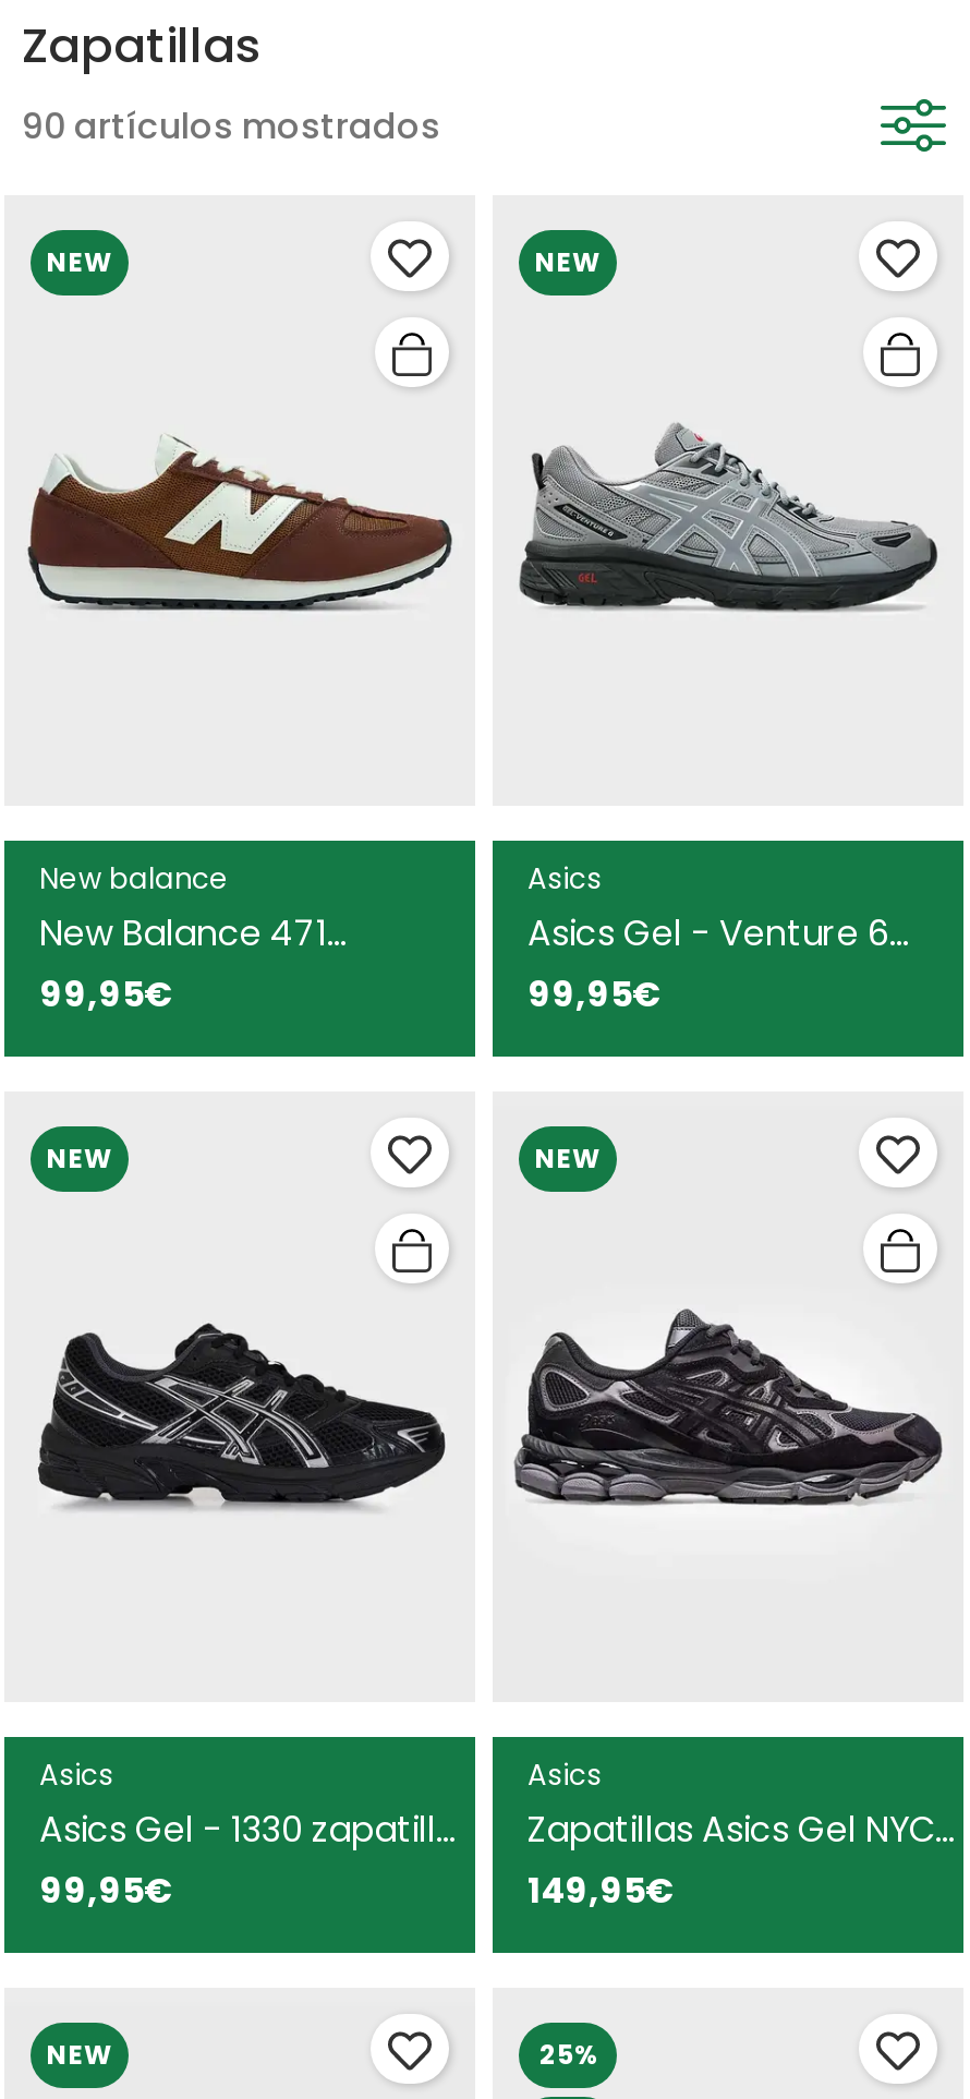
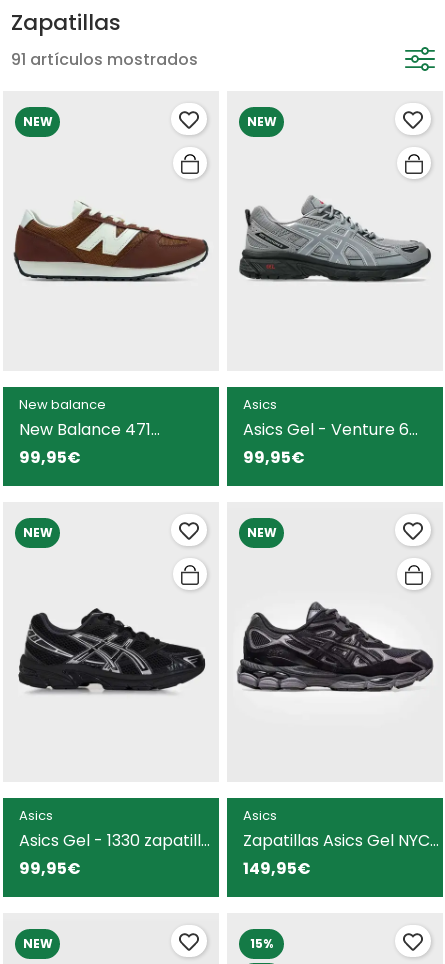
- 90 artículos mostrados
+ 91 artículos mostrados

- 25%
+ 15%
